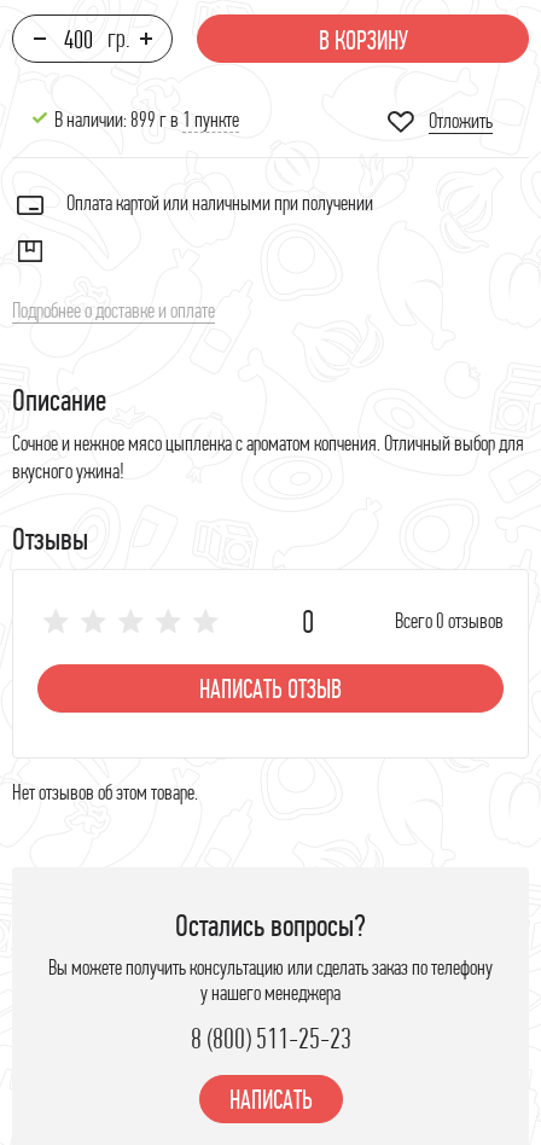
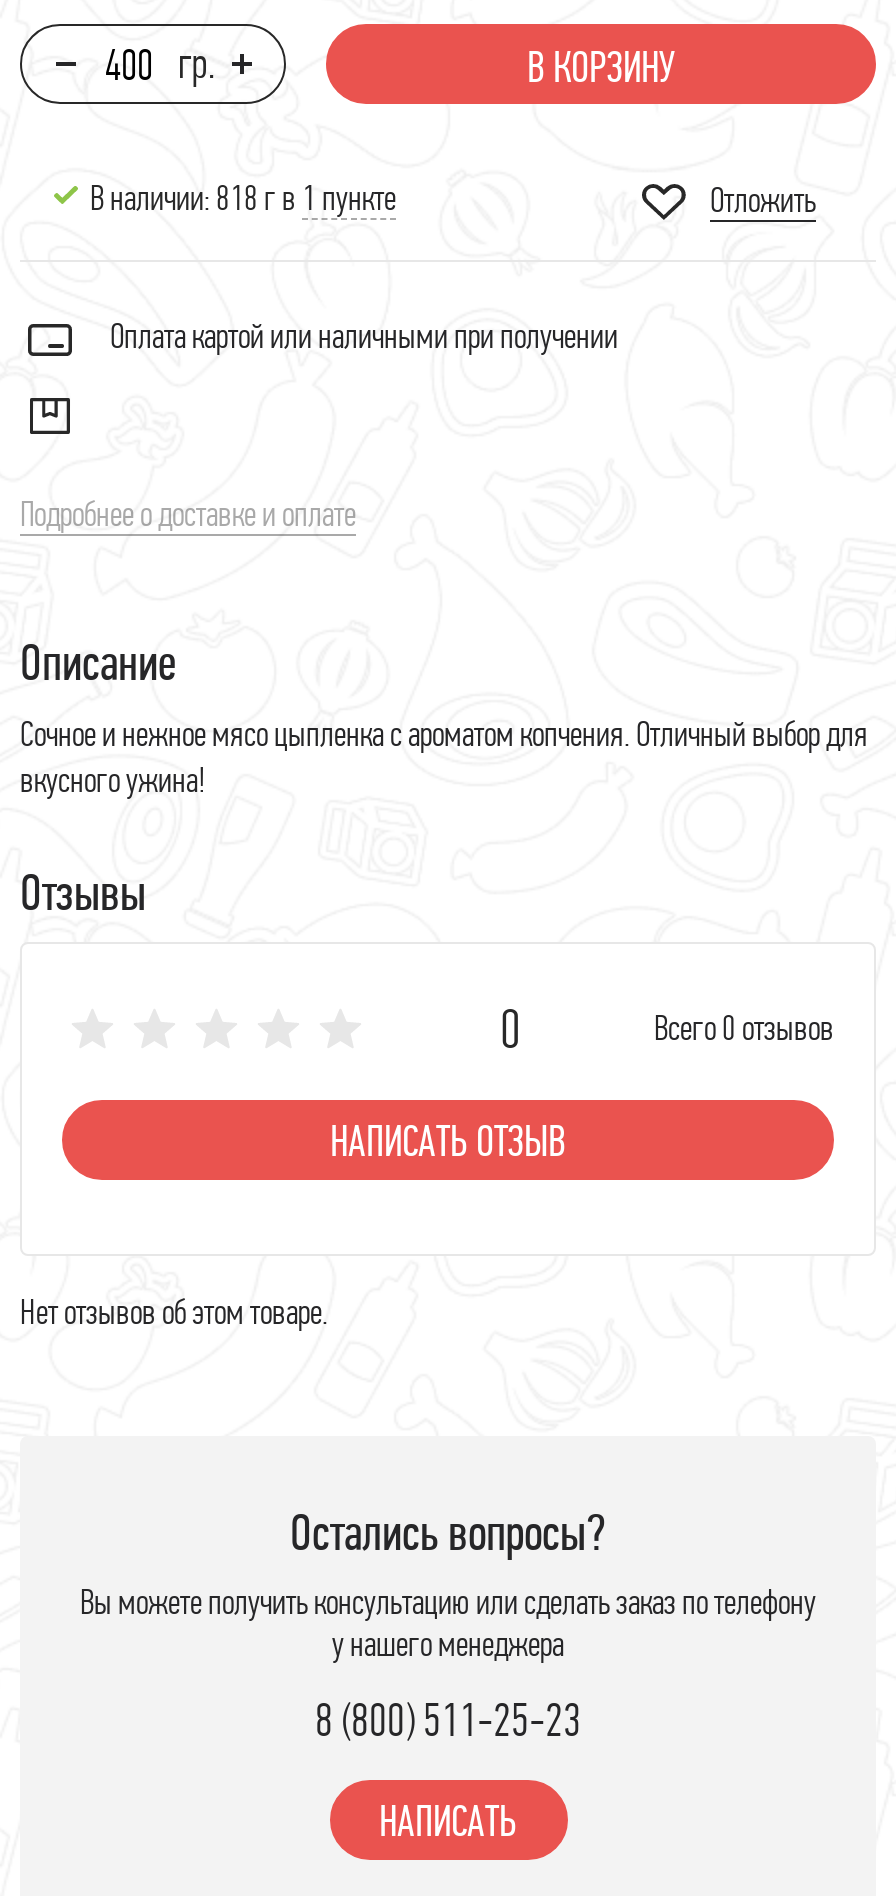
- В наличии: 899 г в 1 пункте
+ В наличии: 818 г в 1 пункте
